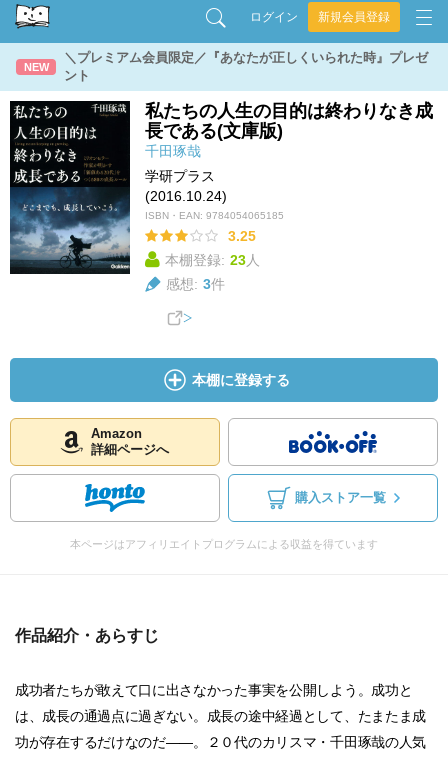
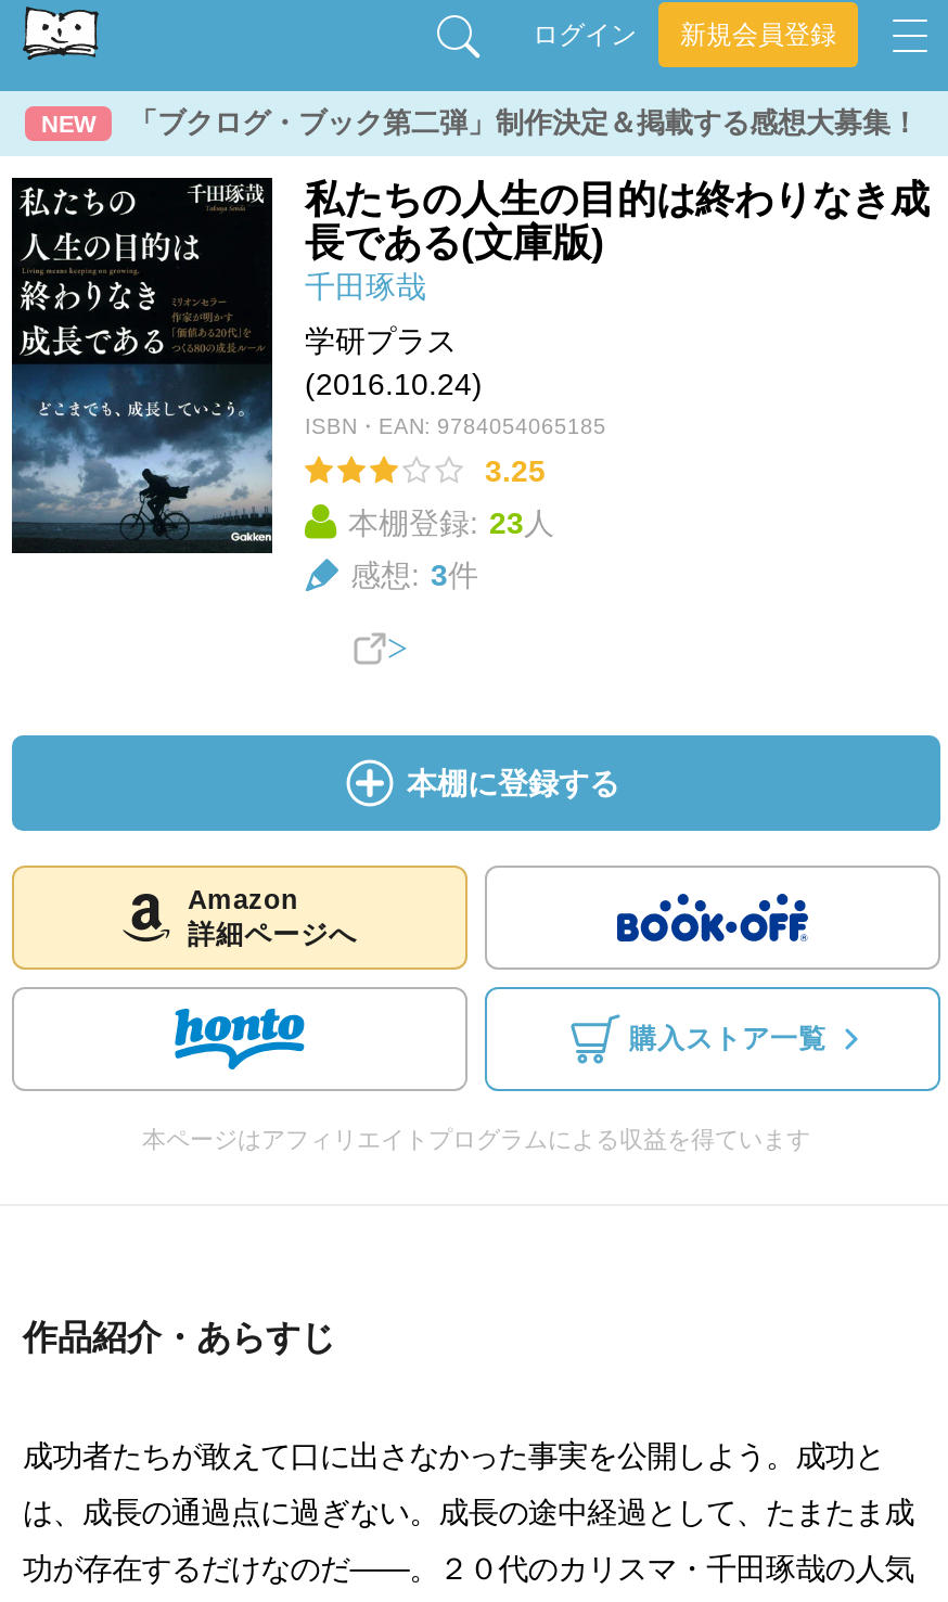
- ＼プレミアム会員限定／『あなたが正しくいられた時』プレゼ
- ント
+ 「ブクログ・ブック第二弾」制作決定＆掲載する感想大募集！
